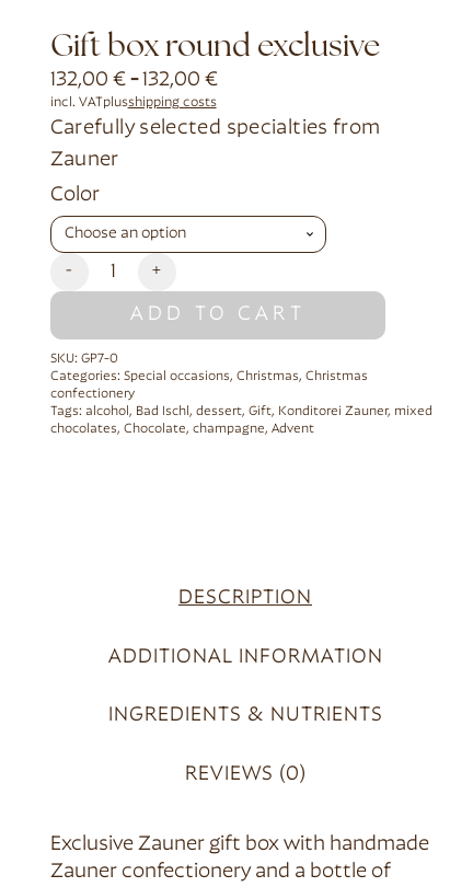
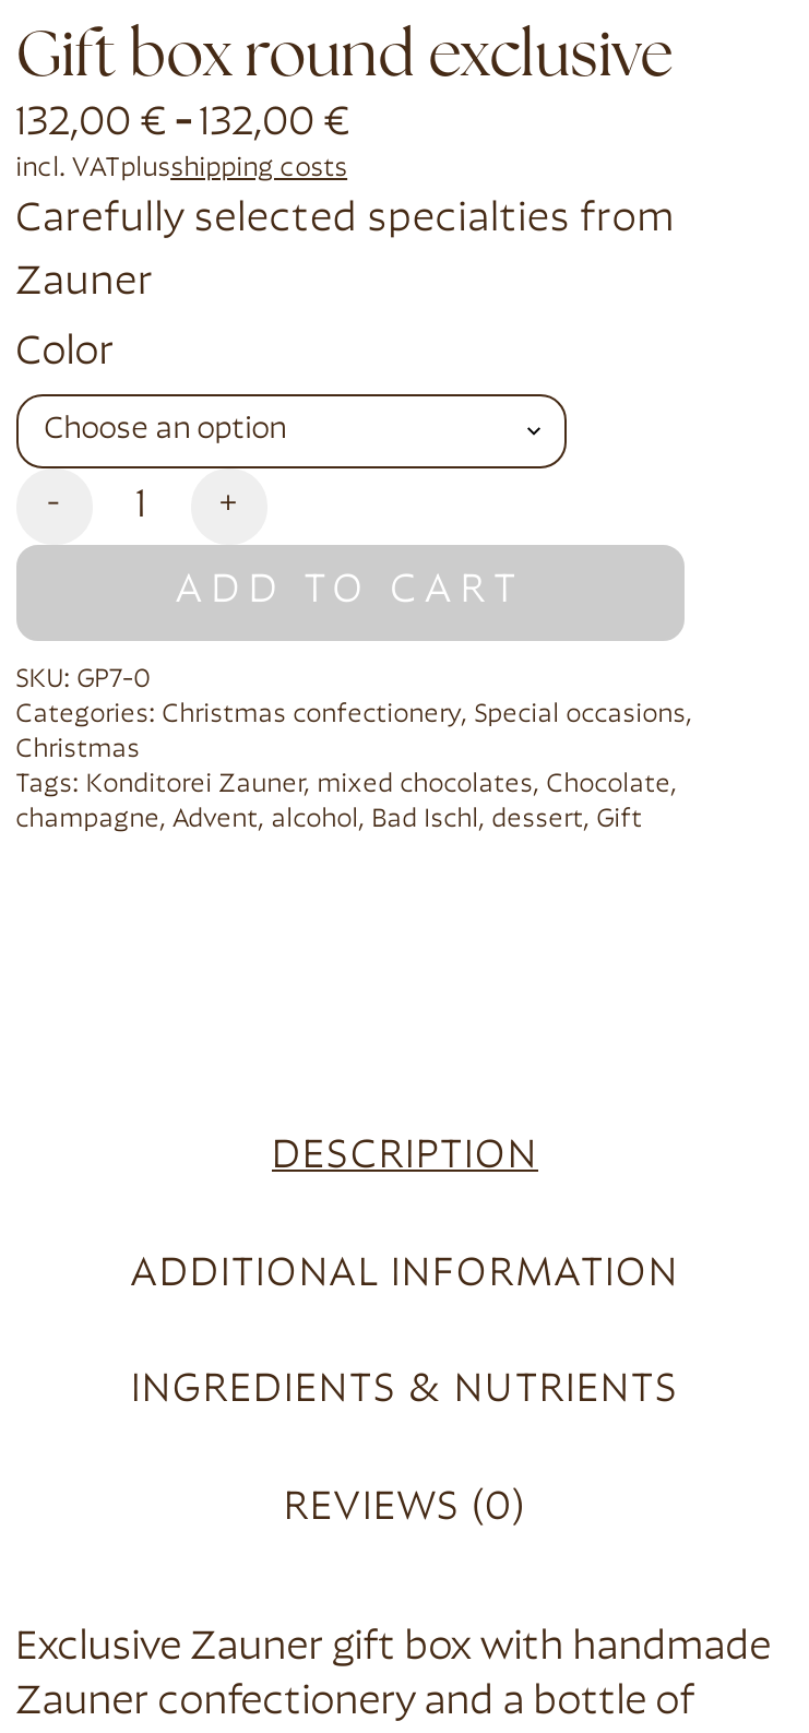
- Categories: Special occasions, Christmas, Christmas
- confectionery
- Tags: alcohol, Bad Ischl, dessert, Gift, Konditorei Zauner, mixed
- chocolates, Chocolate, champagne, Advent
+ Categories: Christmas confectionery, Special occasions,
+ Christmas
+ Tags: Konditorei Zauner, mixed chocolates, Chocolate,
+ champagne, Advent, alcohol, Bad Ischl, dessert, Gift
